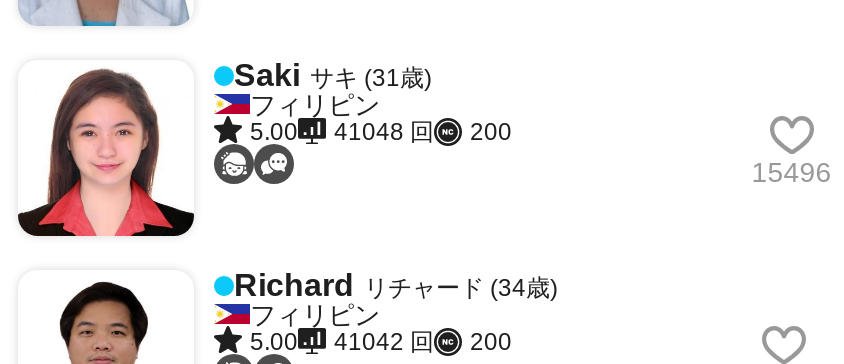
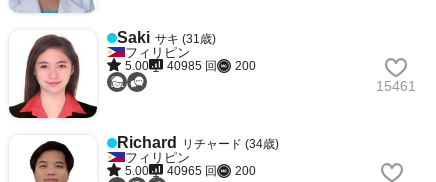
- 5.00 41048 回 200
+ 5.00 40985 回 200

- 15496
+ 15461

- 5.00 41042 回 200
+ 5.00 40965 回 200
